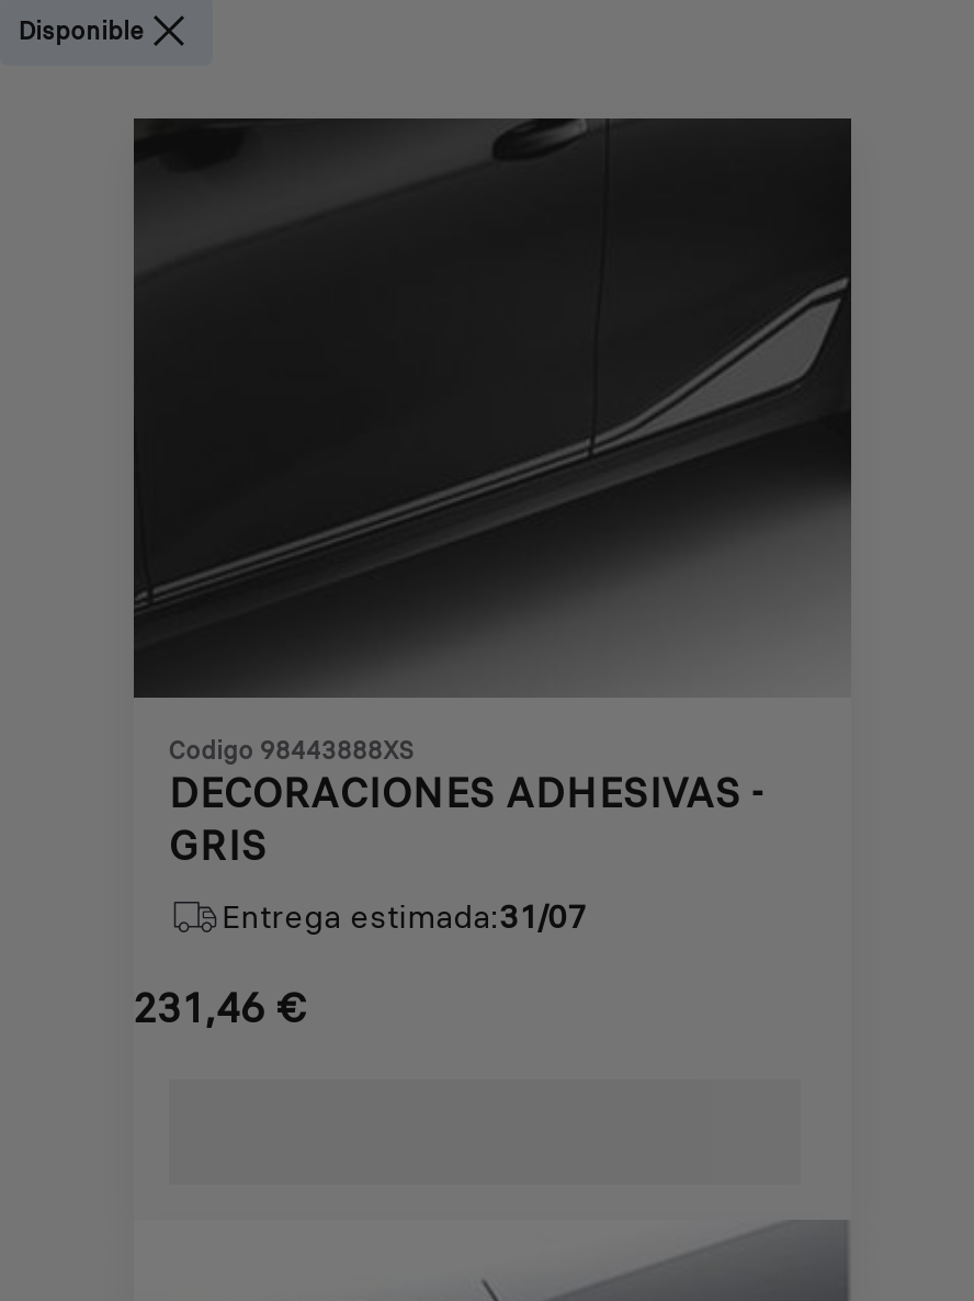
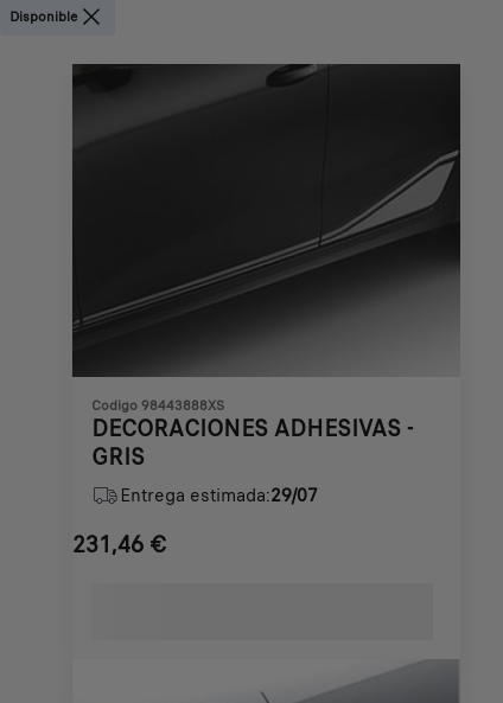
- Entrega estimada:31/07
+ Entrega estimada:29/07
